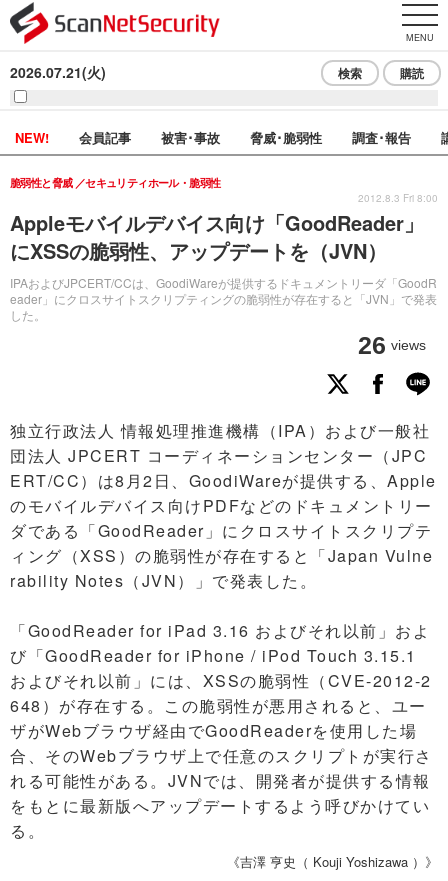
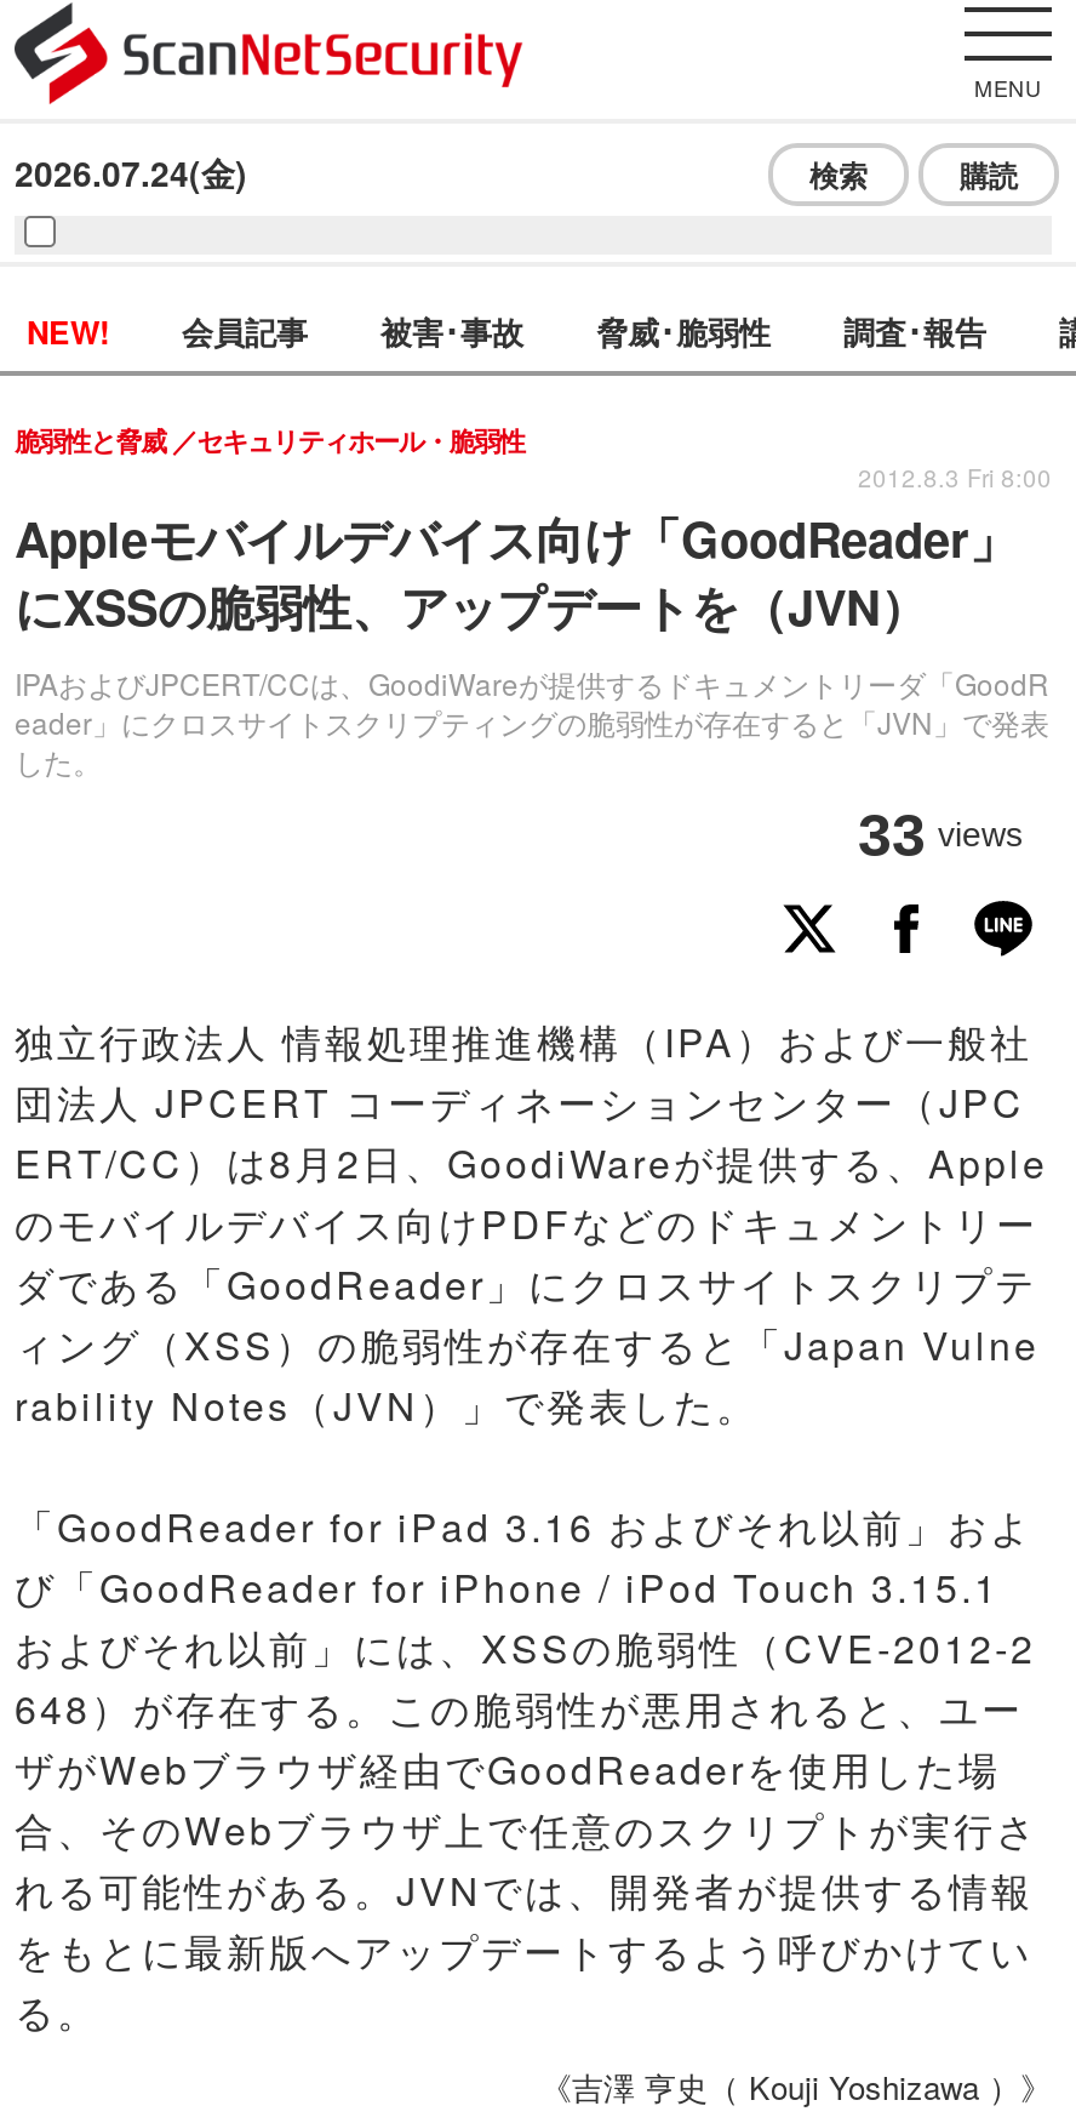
- 2026.07.21(火)
+ 2026.07.24(金)

- 26 views
+ 33 views
